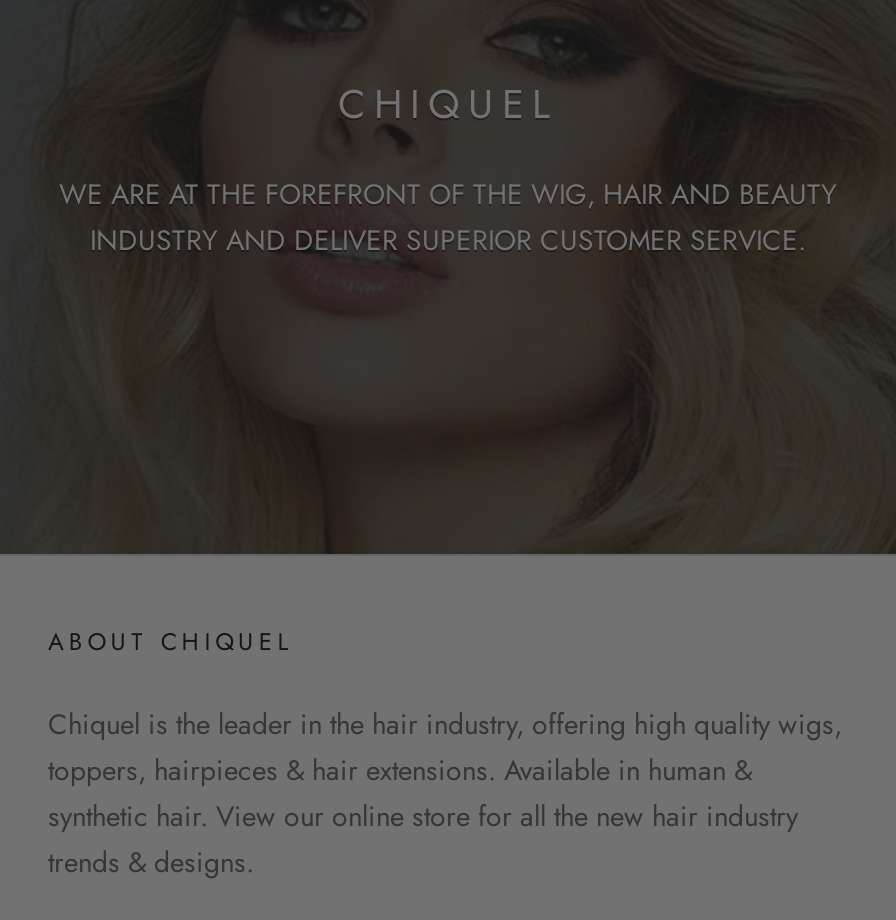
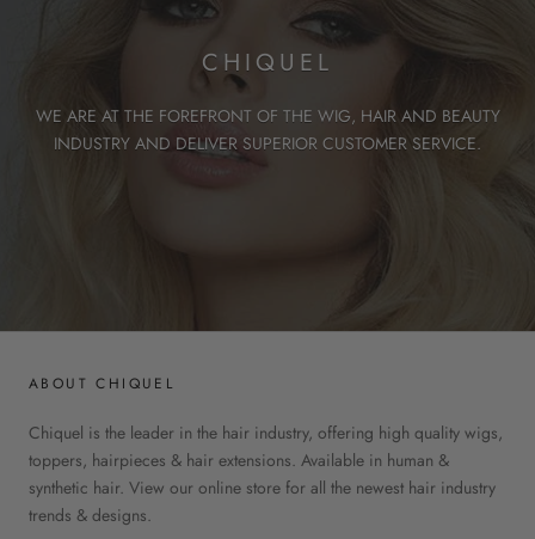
- synthetic hair. View our online store for all the new hair industry
+ synthetic hair. View our online store for all the newest hair industry
